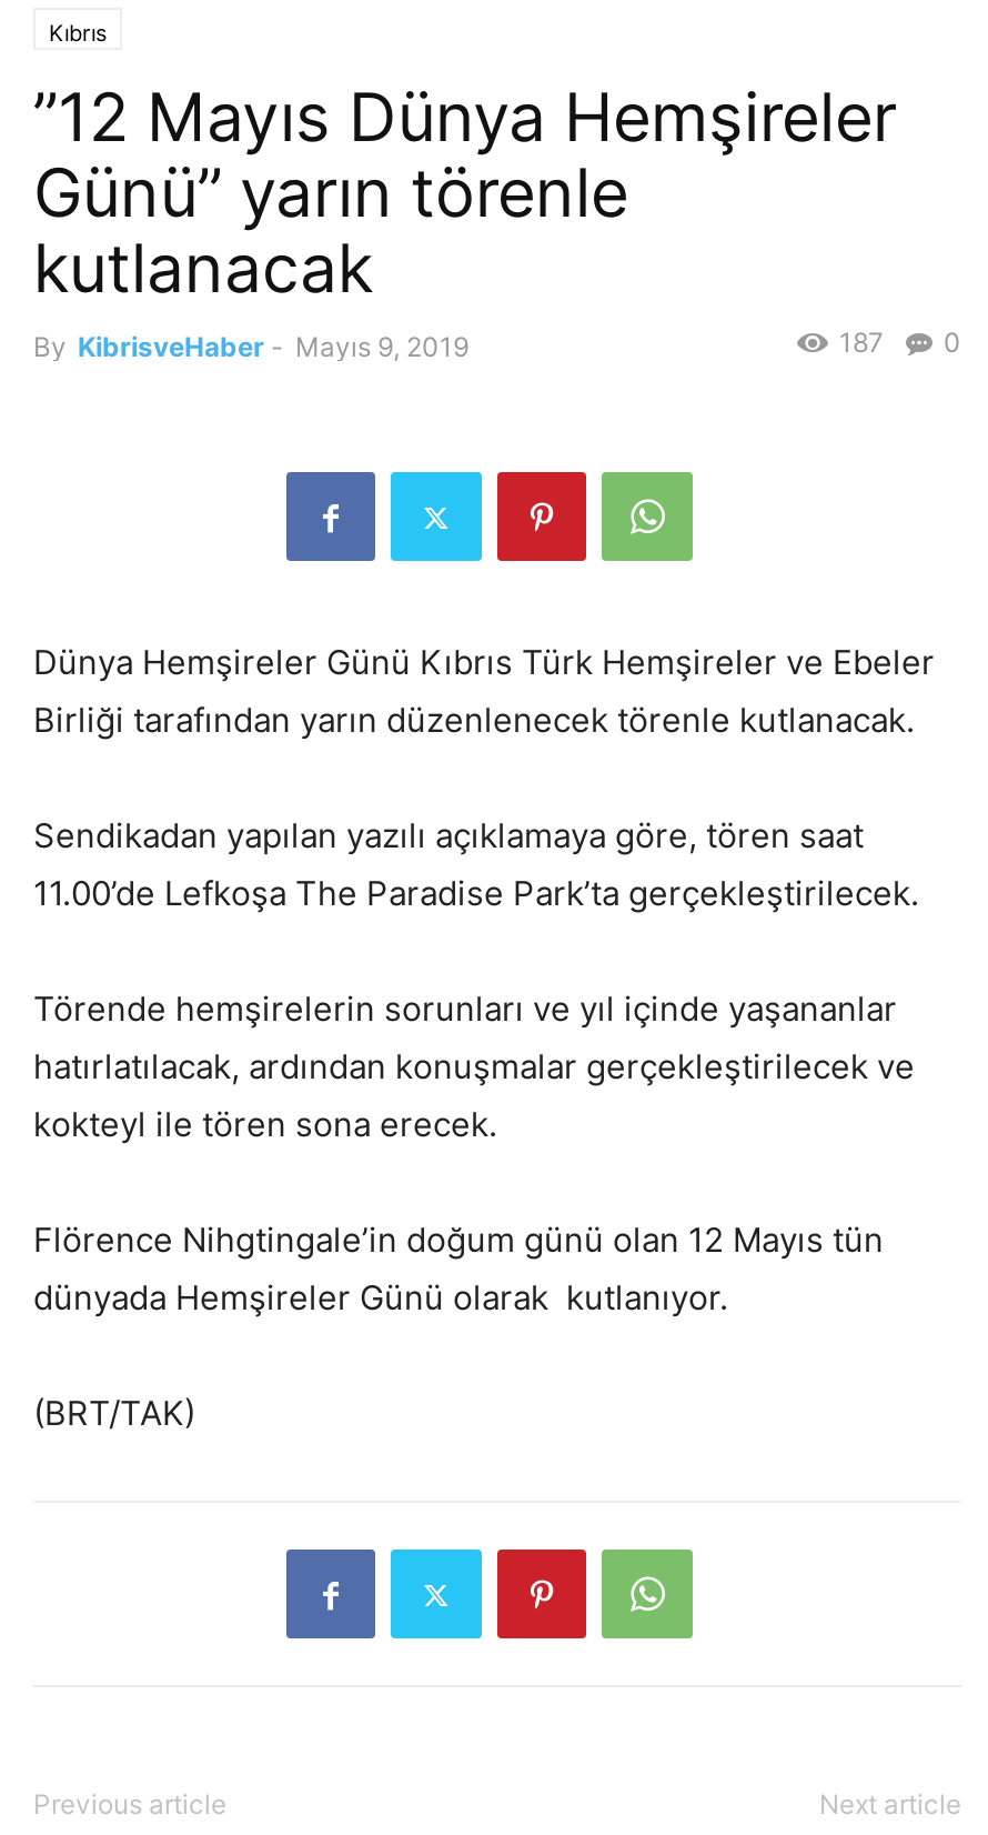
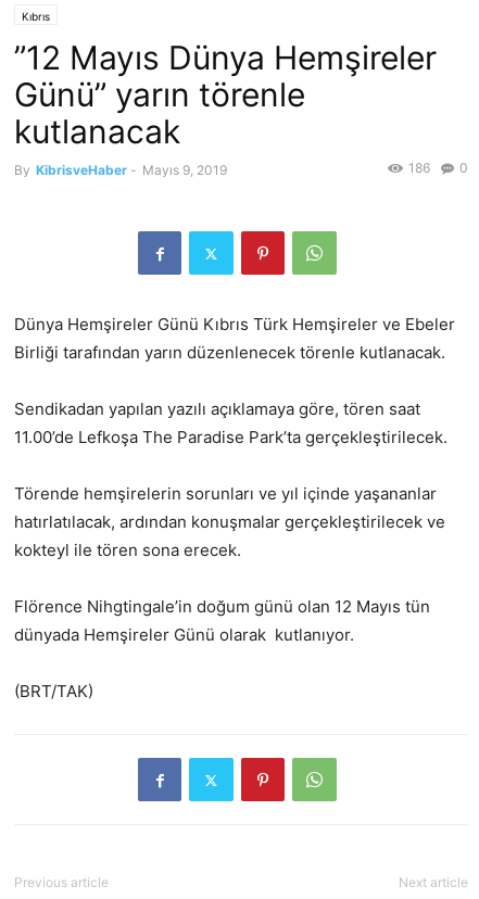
- 187 0
+ 186 0
